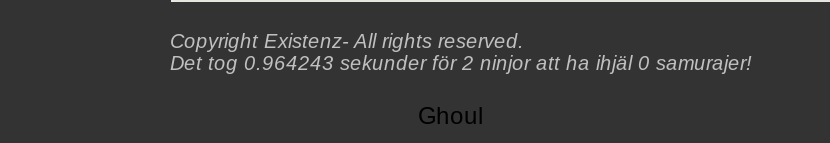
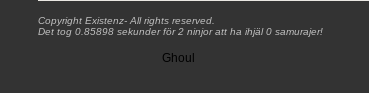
- Det tog 0.964243 sekunder för 2 ninjor att ha ihjäl 0 samurajer!
+ Det tog 0.85898 sekunder för 2 ninjor att ha ihjäl 0 samurajer!
